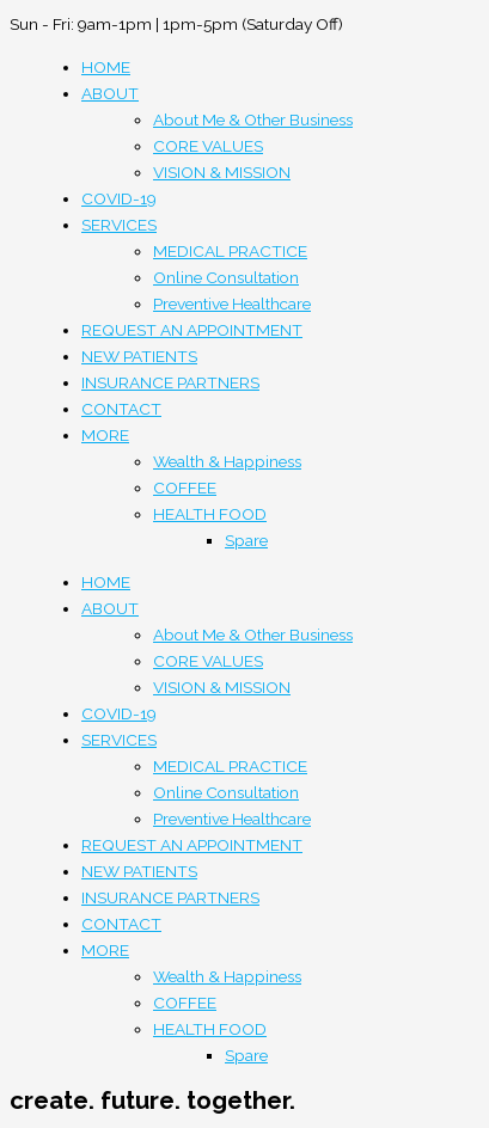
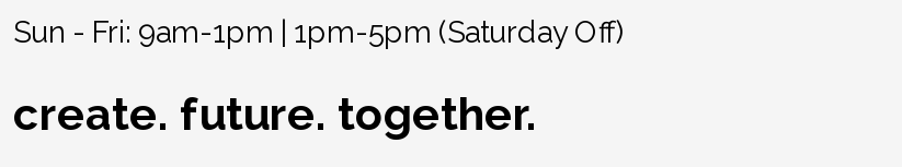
- HOME
- ABOUT
- About Me & Other Business
- CORE VALUES
- VISION & MISSION
- COVID-19
- SERVICES
- MEDICAL PRACTICE
- Online Consultation
- Preventive Healthcare
- REQUEST AN APPOINTMENT
- NEW PATIENTS
- INSURANCE PARTNERS
- CONTACT
- MORE
- Wealth & Happiness
- COFFEE
- HEALTH FOOD
- Spare
- HOME
- ABOUT
- About Me & Other Business
- CORE VALUES
- VISION & MISSION
- COVID-19
- SERVICES
- MEDICAL PRACTICE
- Online Consultation
- Preventive Healthcare
- REQUEST AN APPOINTMENT
- NEW PATIENTS
- INSURANCE PARTNERS
- CONTACT
- MORE
- Wealth & Happiness
- COFFEE
- HEALTH FOOD
- Spare
